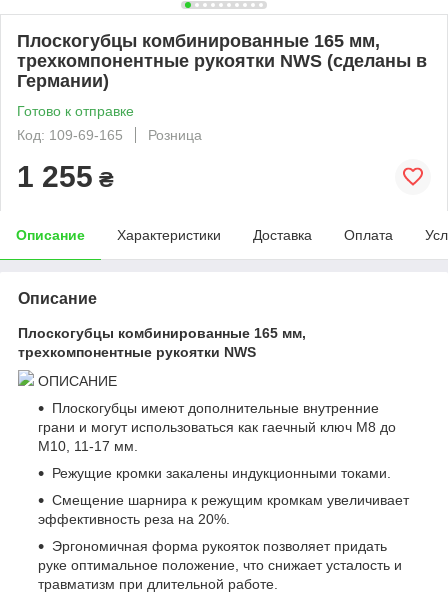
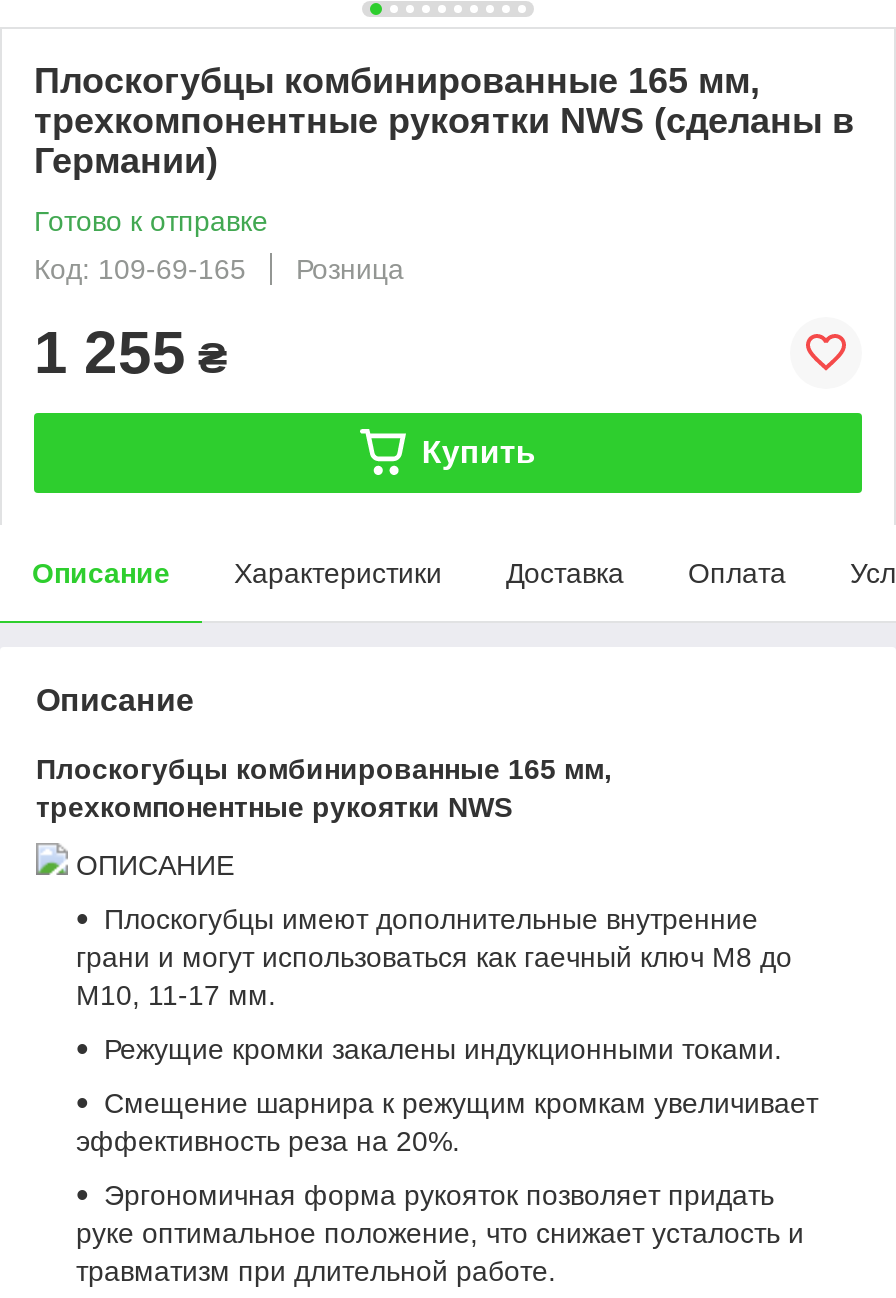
+ Купить
